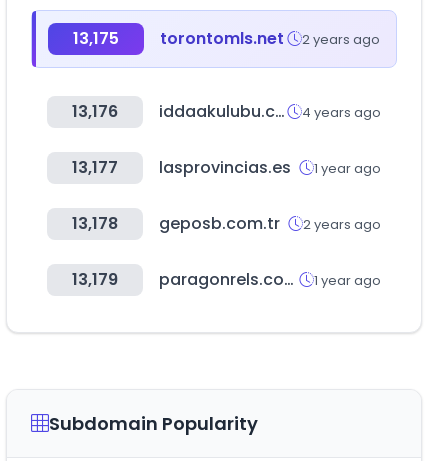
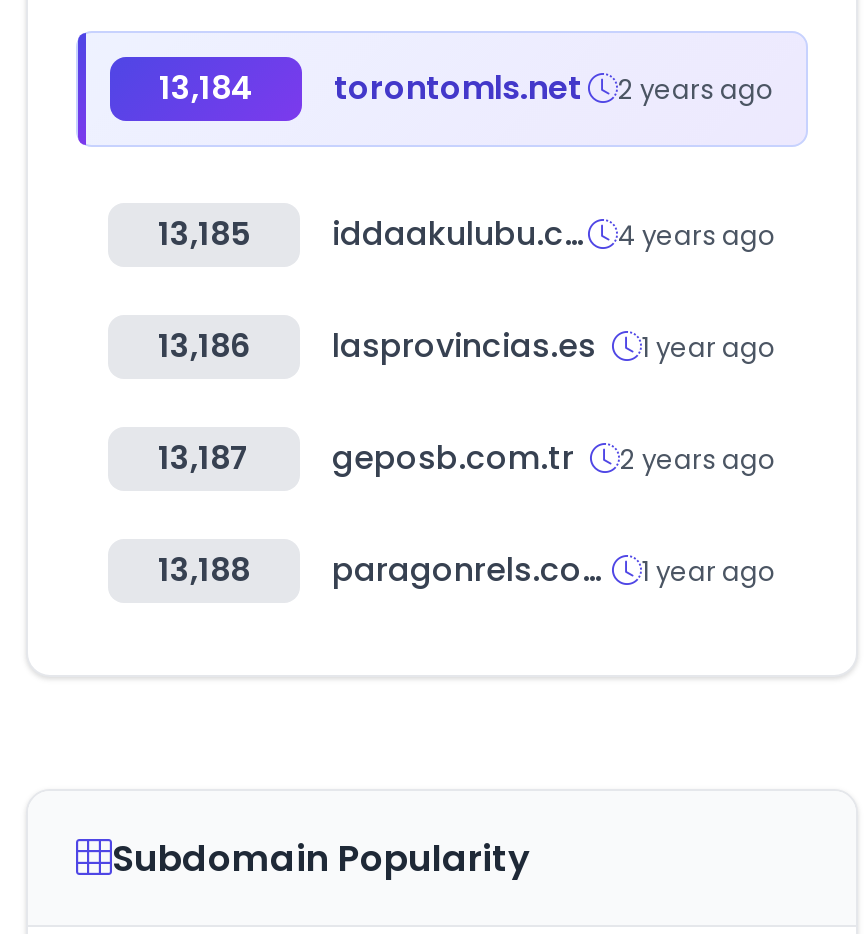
- 13,175 torontomls.net 2 years ago
+ 13,184 torontomls.net 2 years ago

- 13,176
+ 13,185

- 13,177 lasprovincias.es 1 year ago
+ 13,186 lasprovincias.es 1 year ago

- 13,178 geposb.com.tr 2 years ago
+ 13,187 geposb.com.tr 2 years ago

- 13,179
+ 13,188
